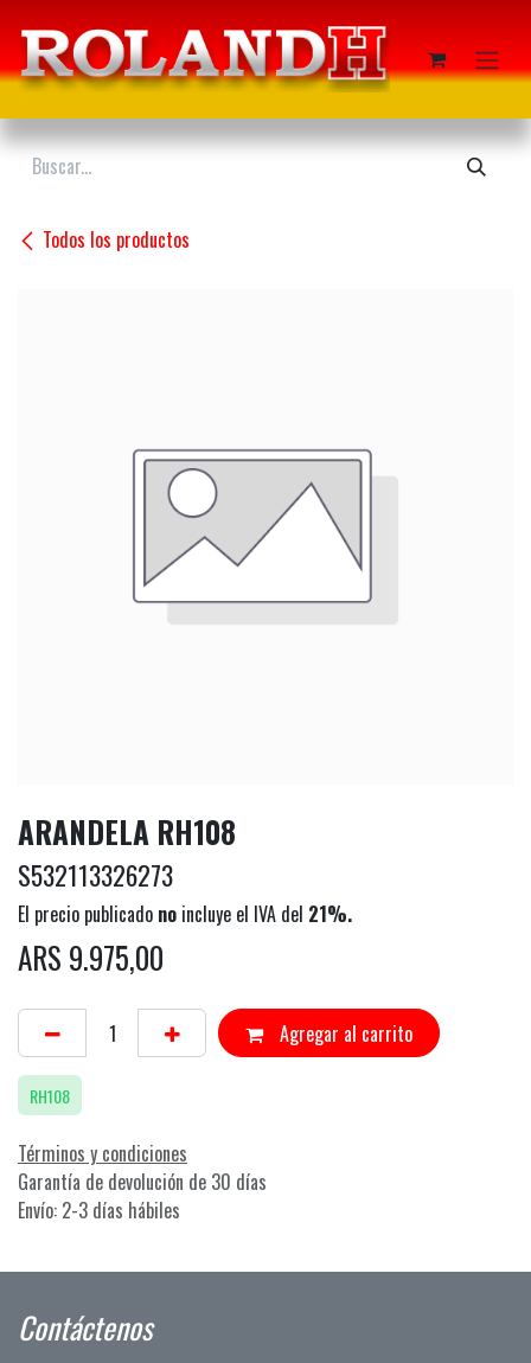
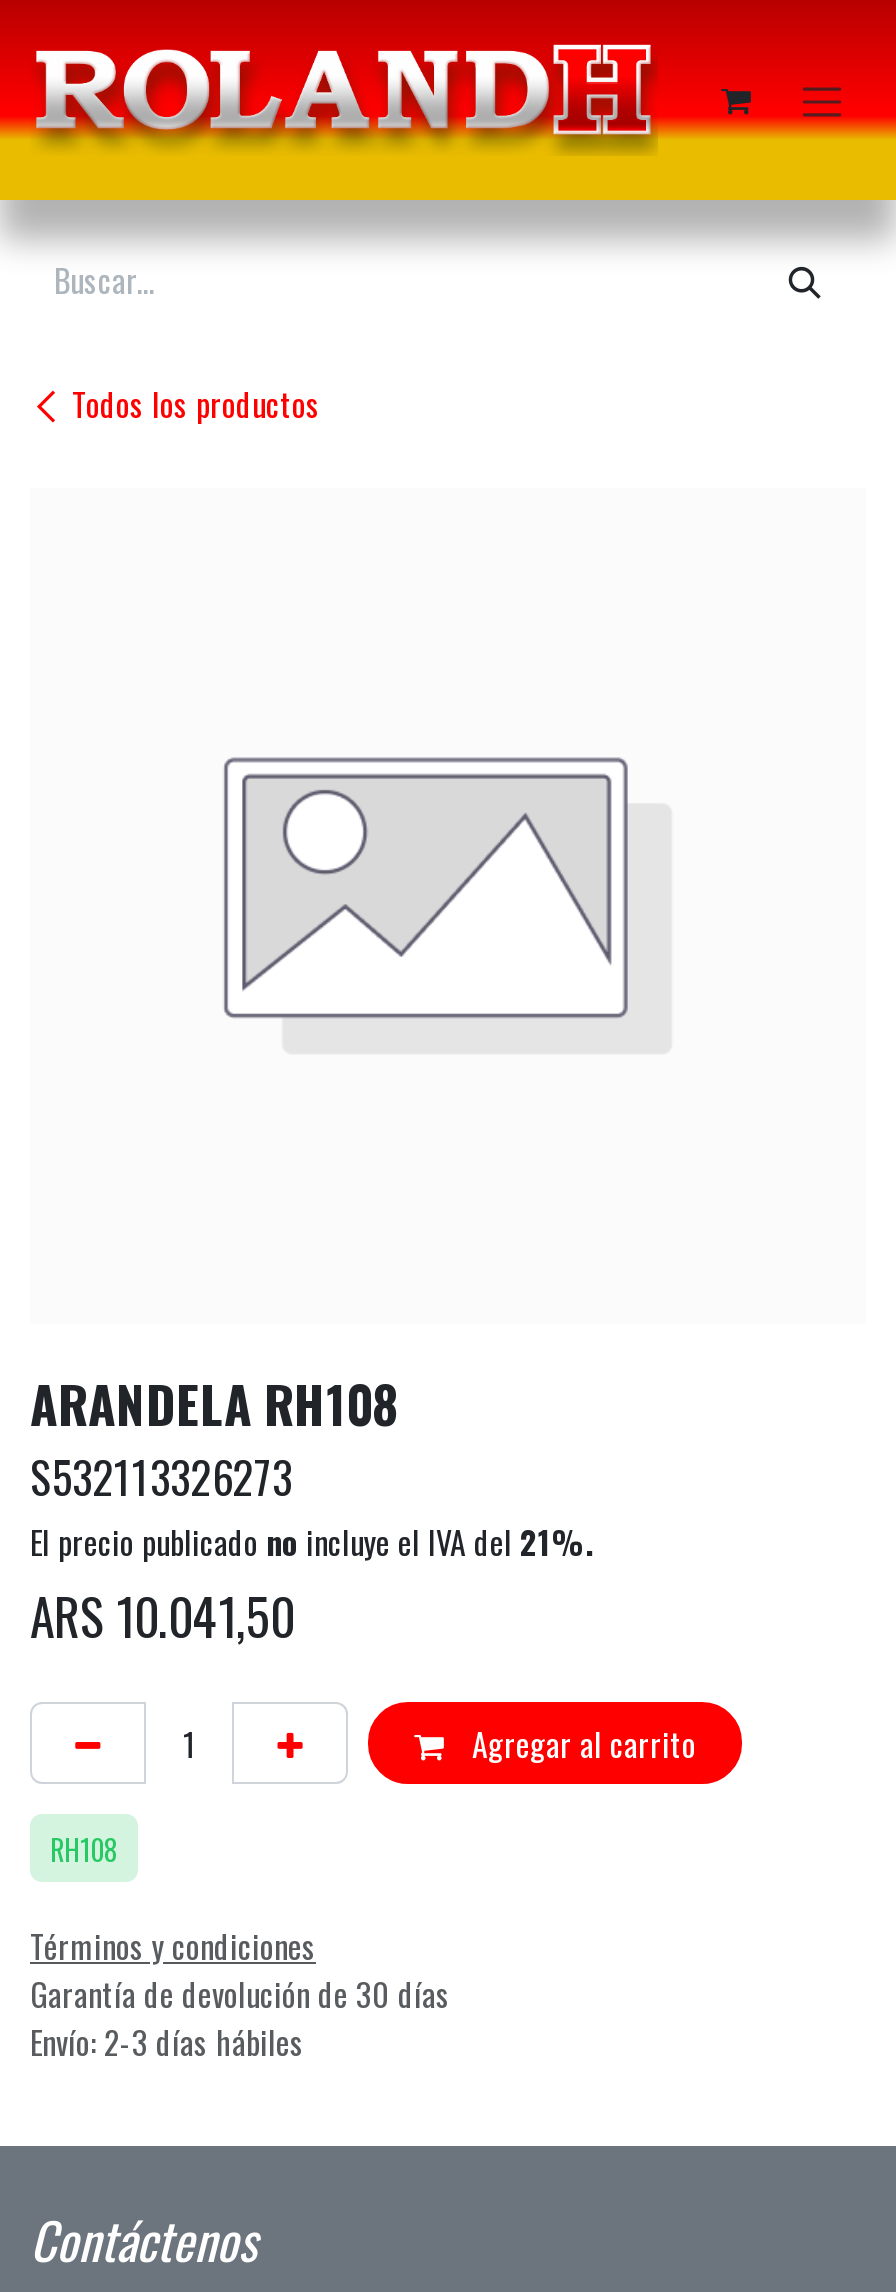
- ARS 9.975,00
+ ARS 10.041,50
